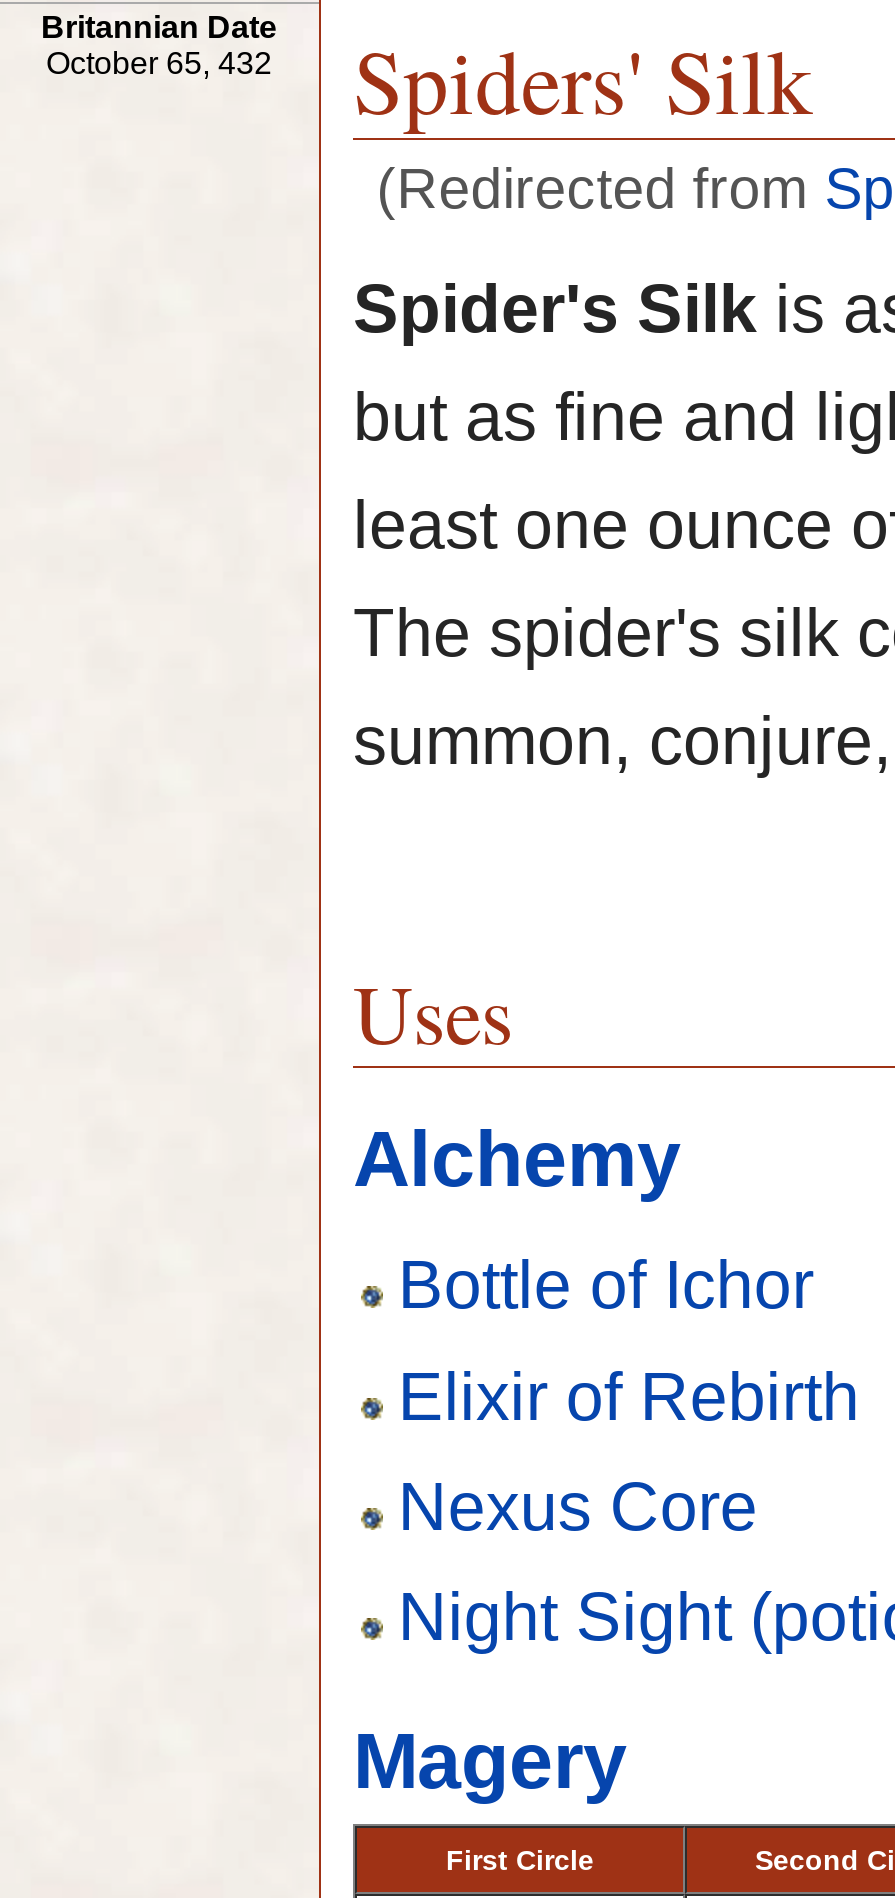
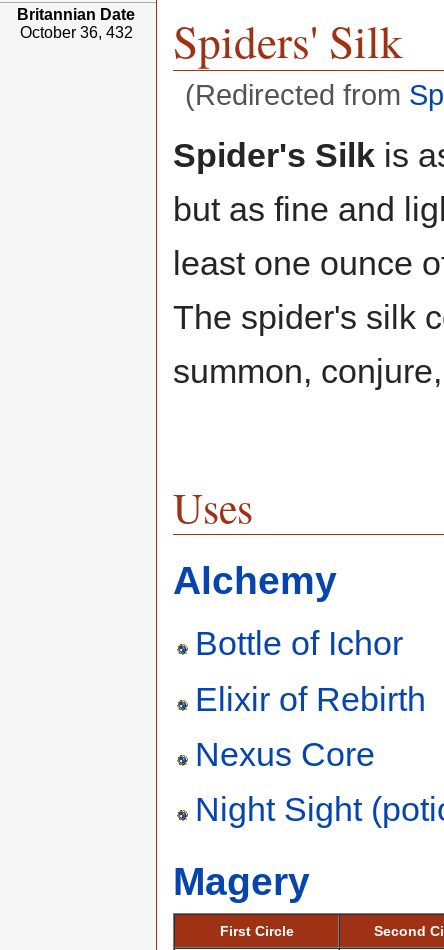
- October 65, 432
+ October 36, 432
